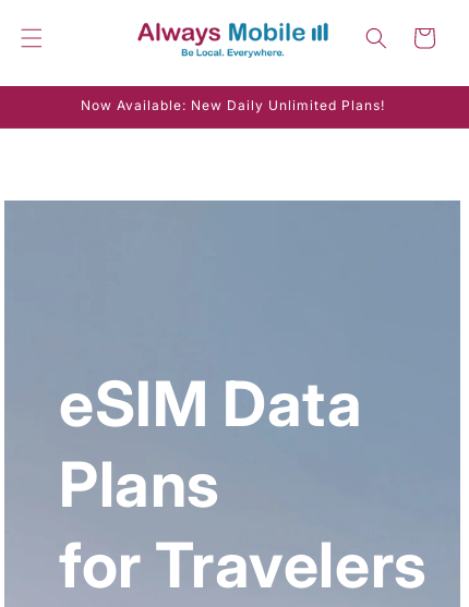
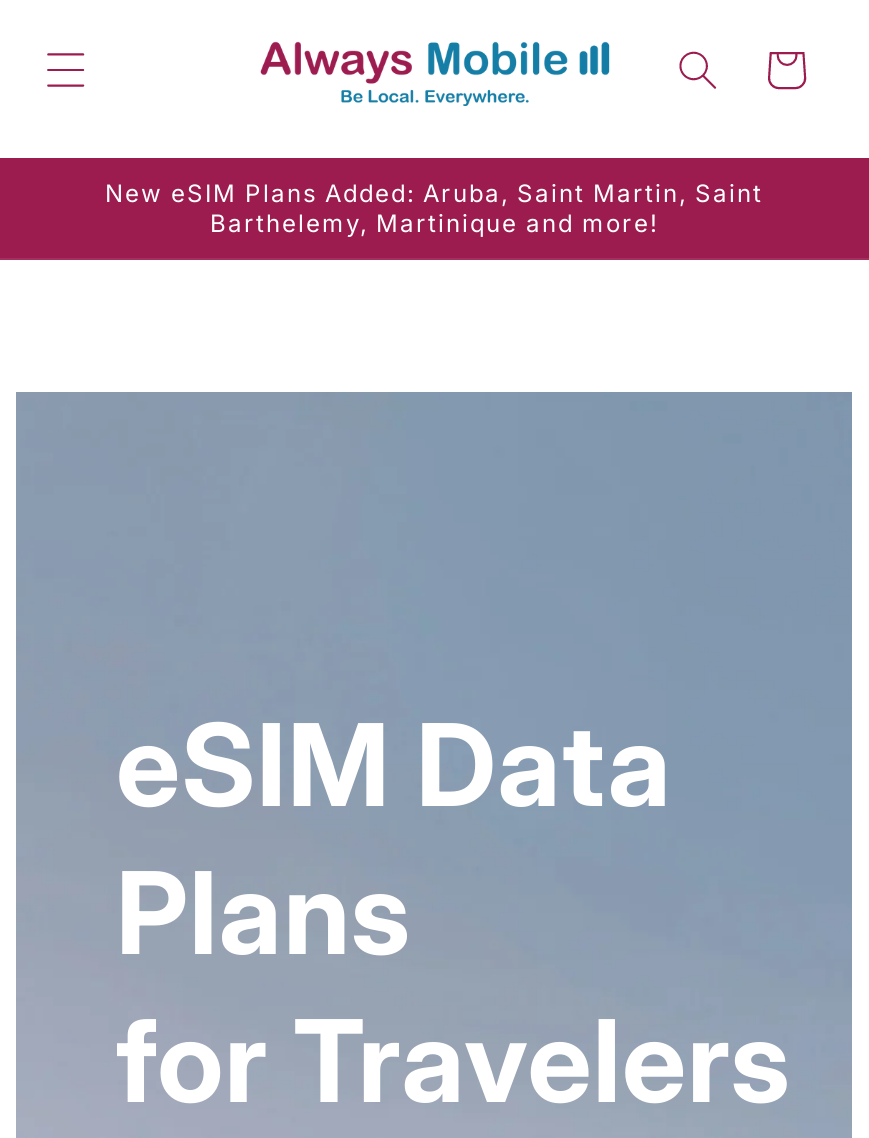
- Now Available: New Daily Unlimited Plans!
+ New eSIM Plans Added: Aruba, Saint Martin, Saint
+ Barthelemy, Martinique and more!
